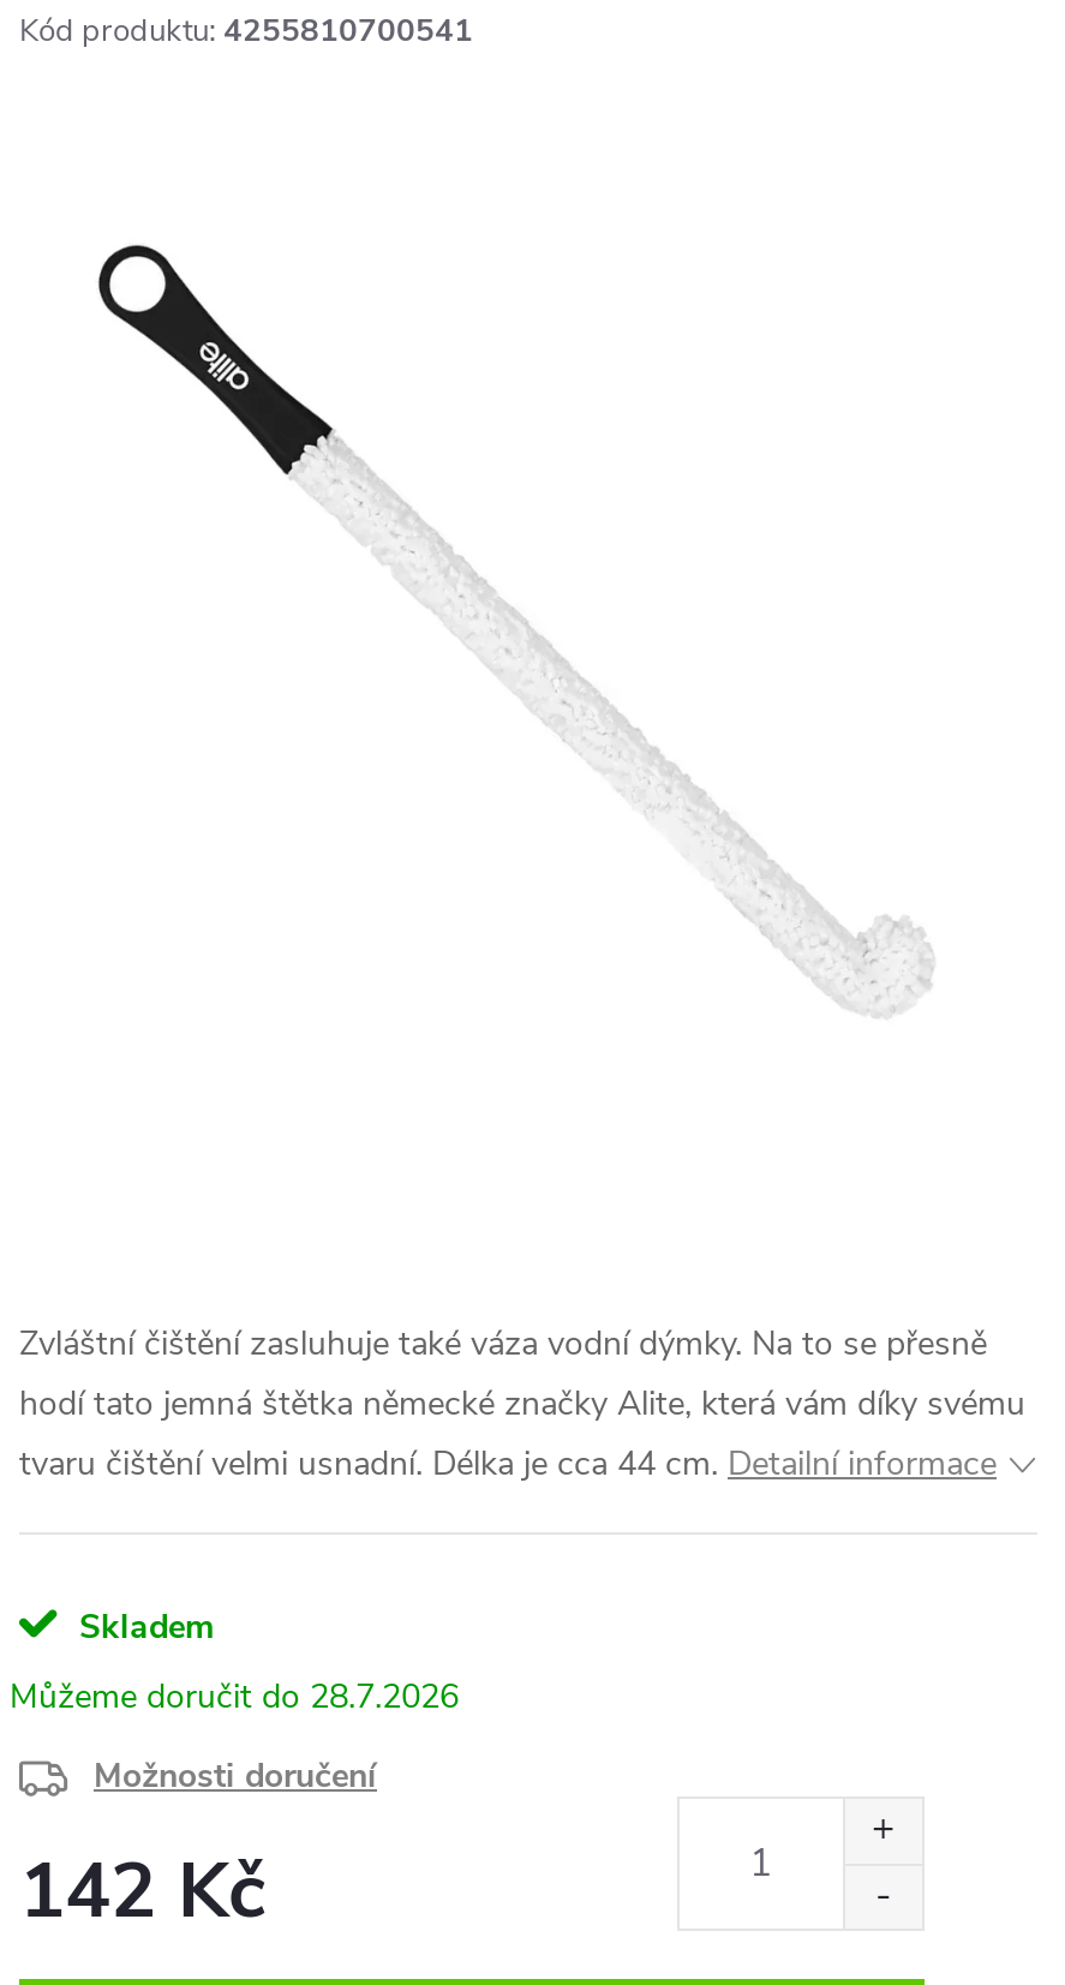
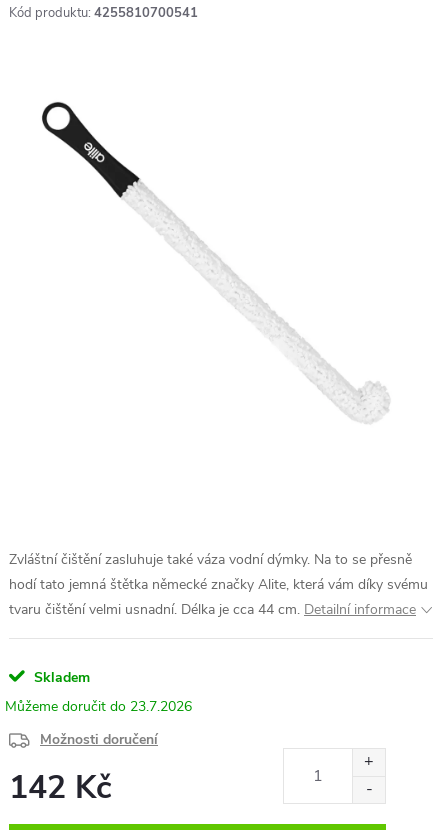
- 28.7.2026
+ 23.7.2026
